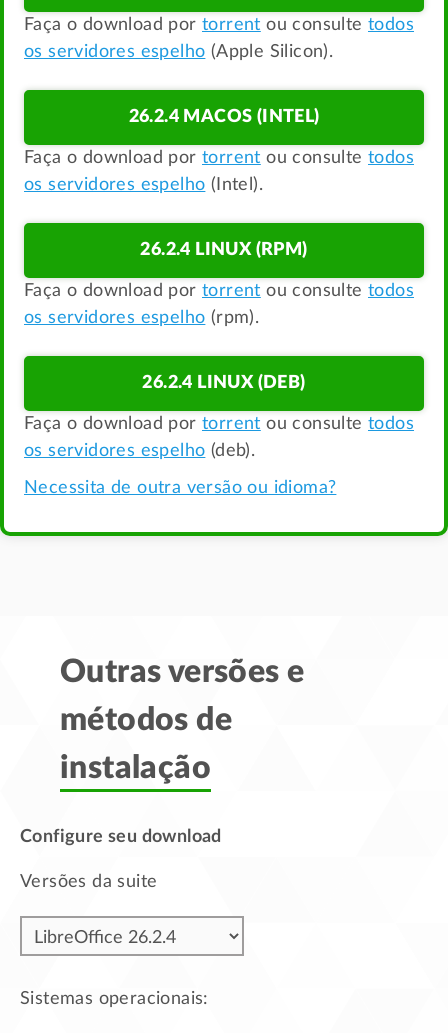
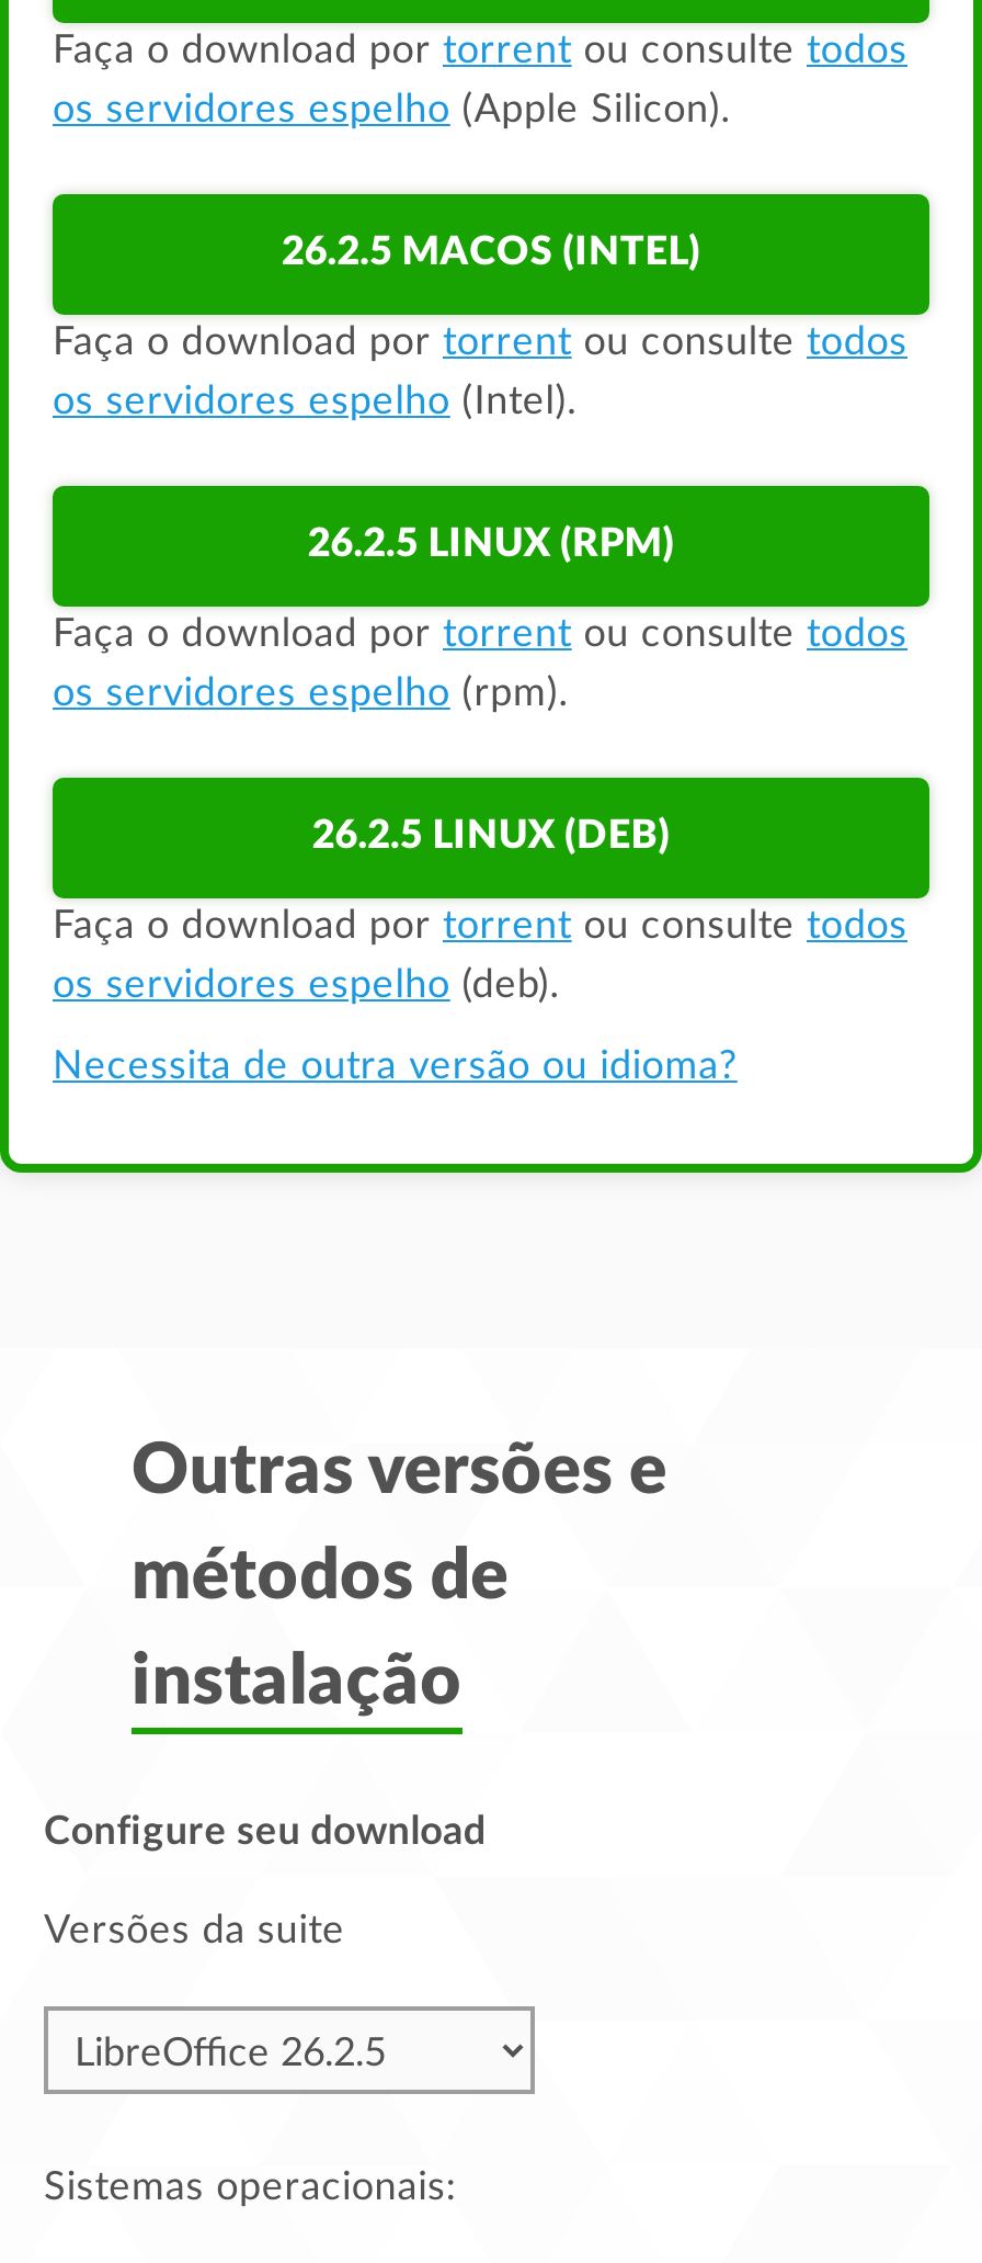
- 26.2.4 MACOS (INTEL)
+ 26.2.5 MACOS (INTEL)

- 26.2.4 LINUX (RPM)
+ 26.2.5 LINUX (RPM)

- 26.2.4 LINUX (DEB)
+ 26.2.5 LINUX (DEB)
